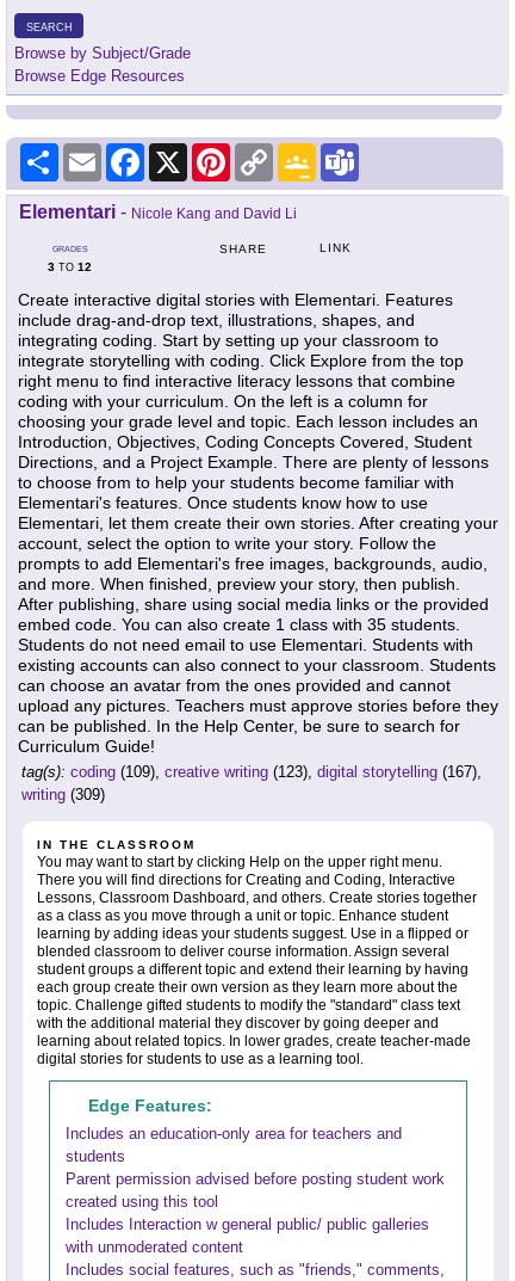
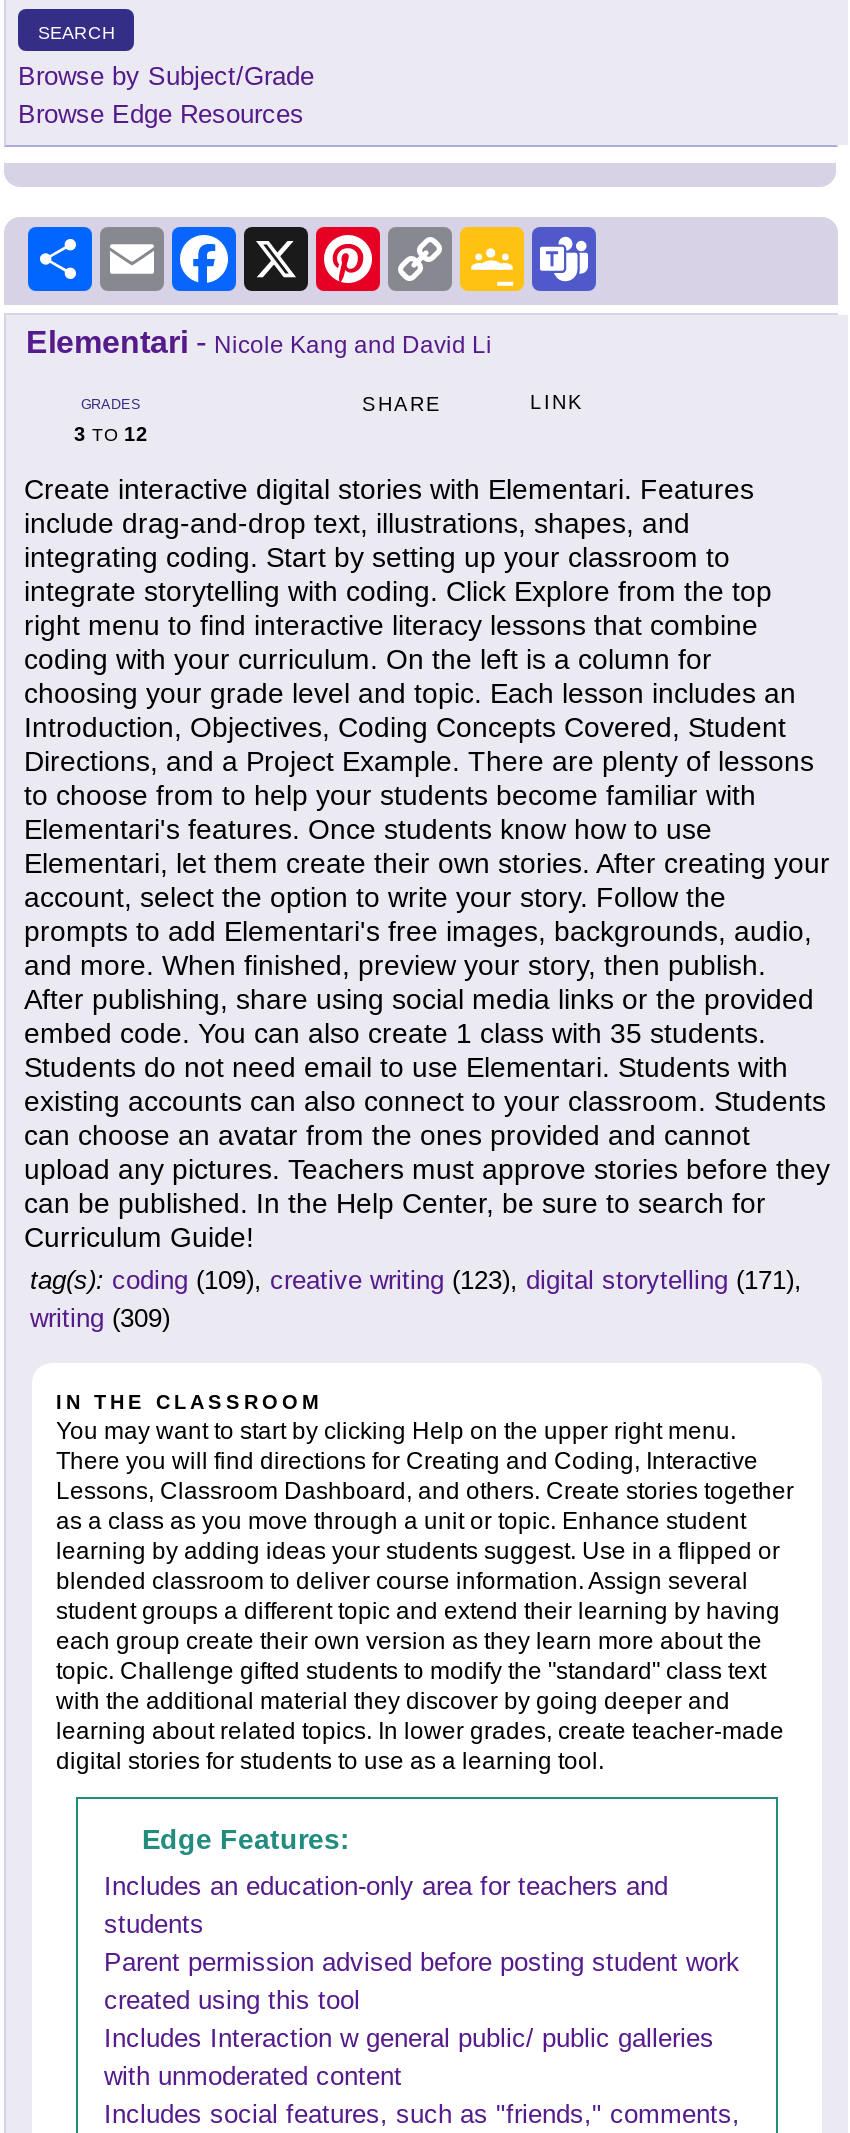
- tag(s): coding (109), creative writing (123), digital storytelling (167),
+ tag(s): coding (109), creative writing (123), digital storytelling (171),
